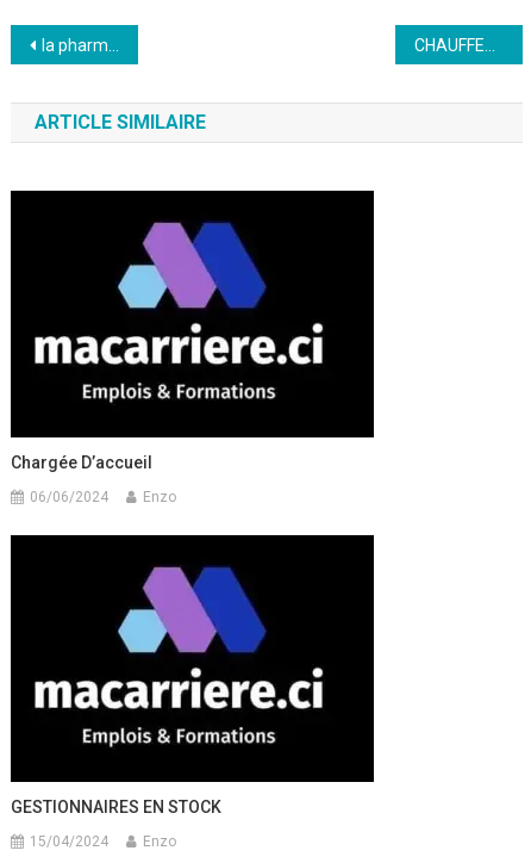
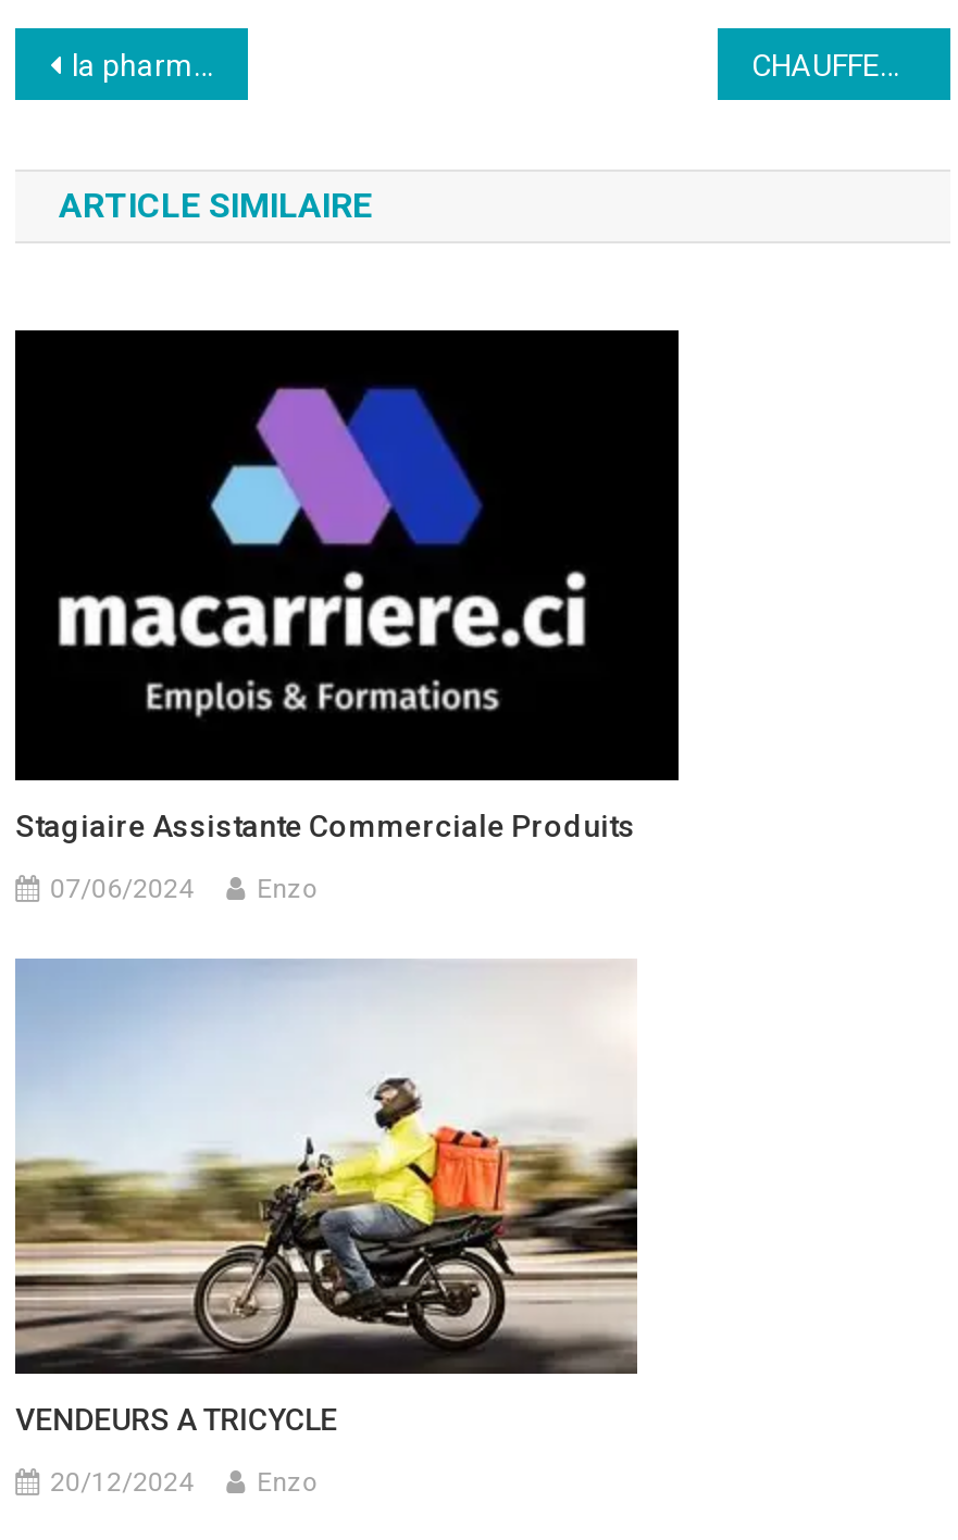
- Chargée D’accueil
+ Stagiaire Assistante Commerciale Produits

- 06/06/2024
+ 07/06/2024

- [image]
- GESTIONNAIRES EN STOCK
+ [image]
+ VENDEURS A TRICYCLE

- 15/04/2024
+ 20/12/2024
